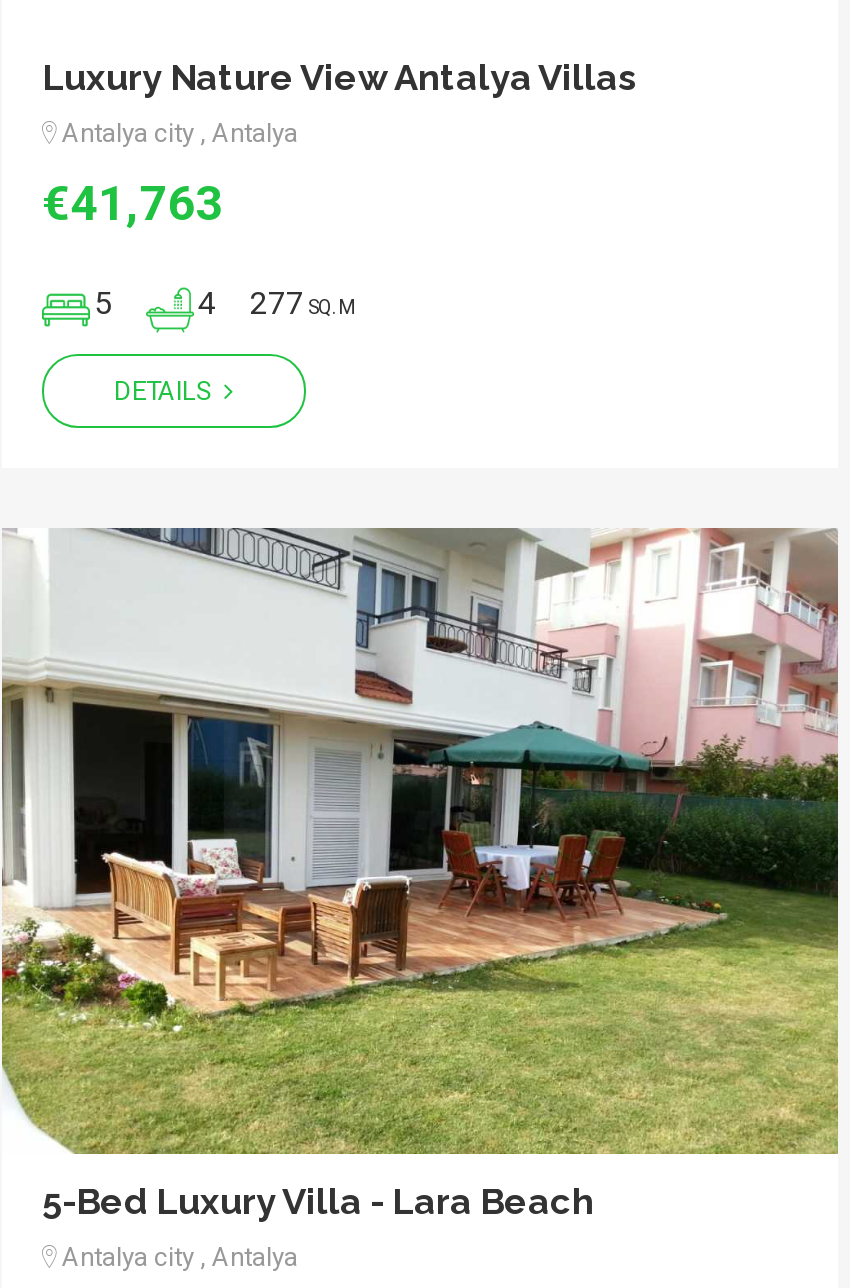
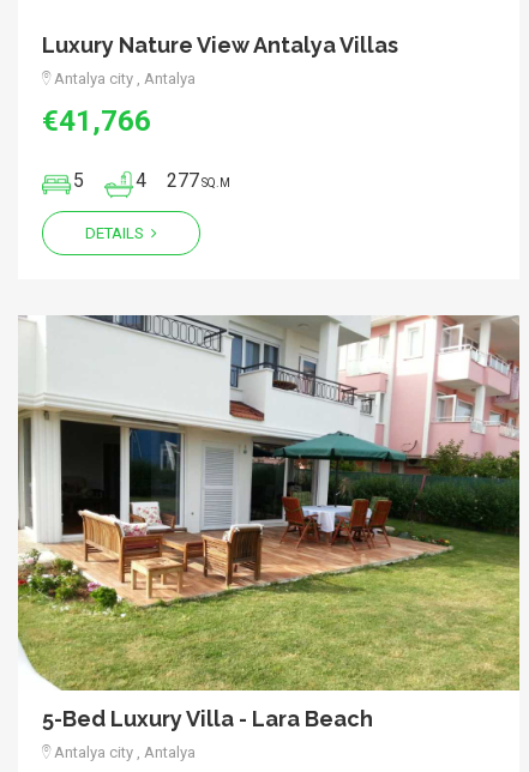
- €41,763
+ €41,766
